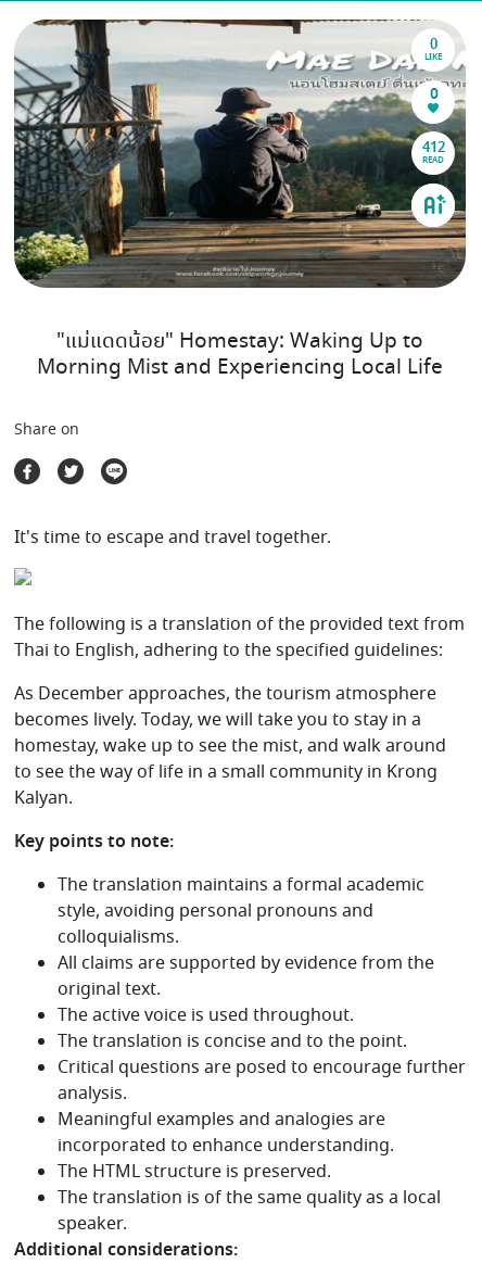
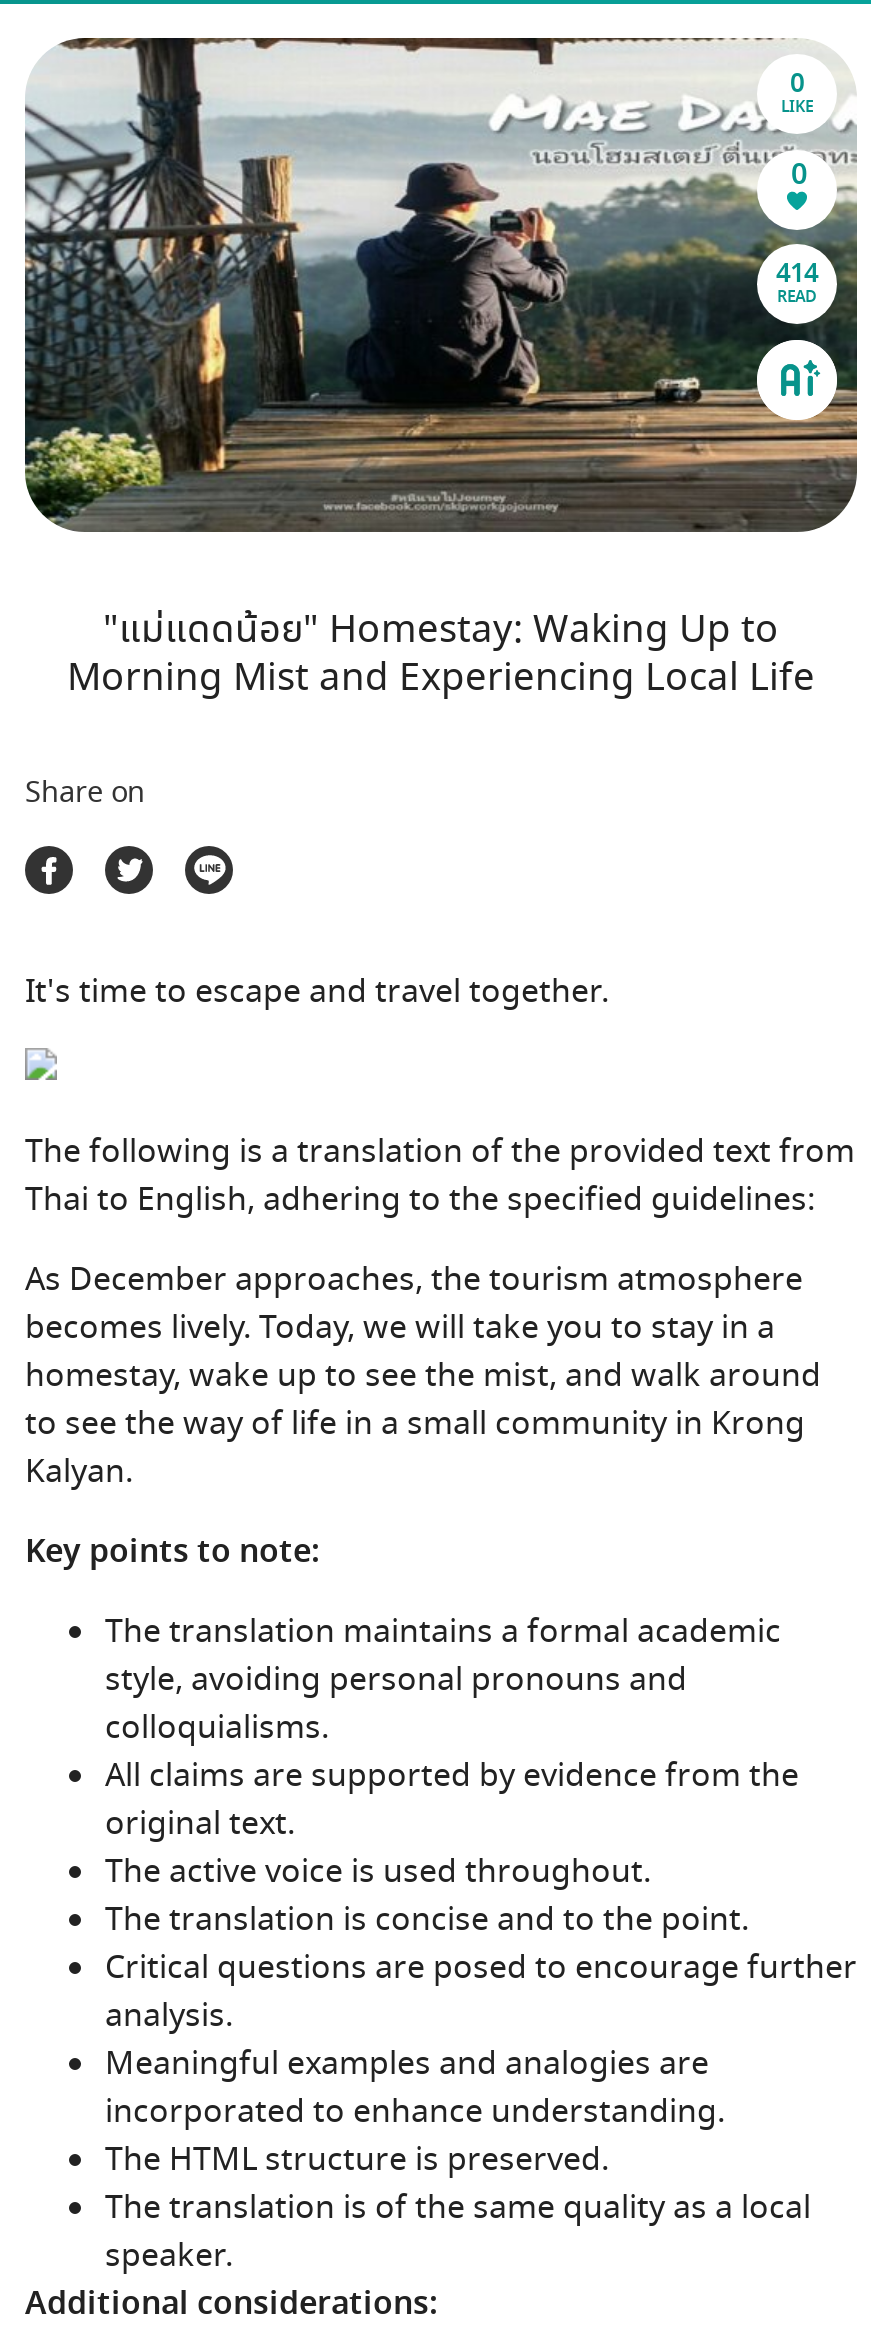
- 412
+ 414
